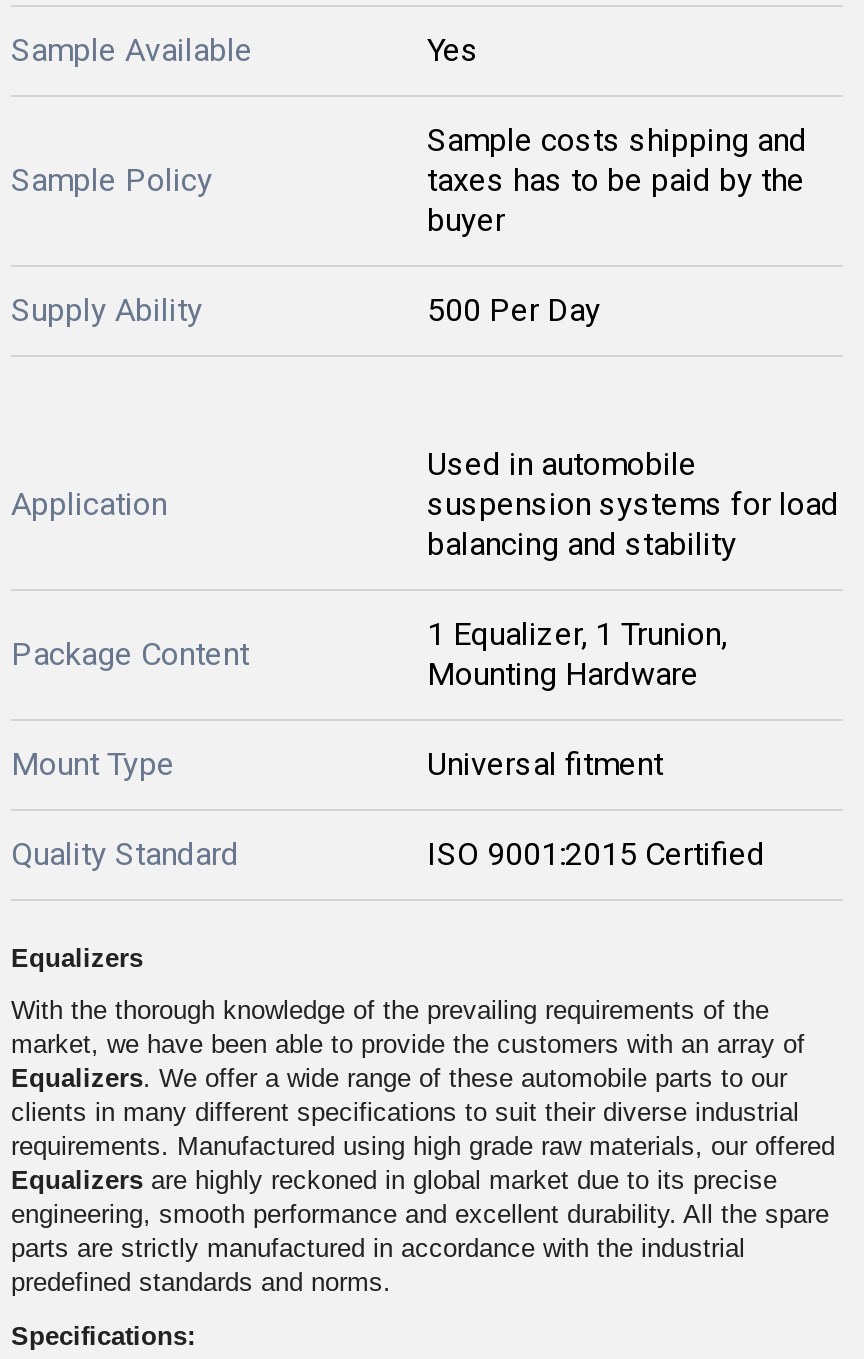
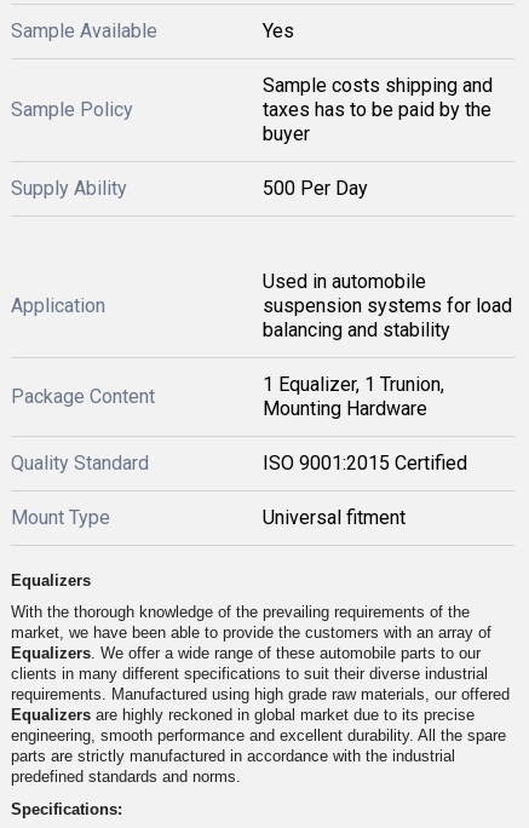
moved down: Mount Type | Universal fitment

moved up: Quality Standard | ISO 9001:2015 Certified
